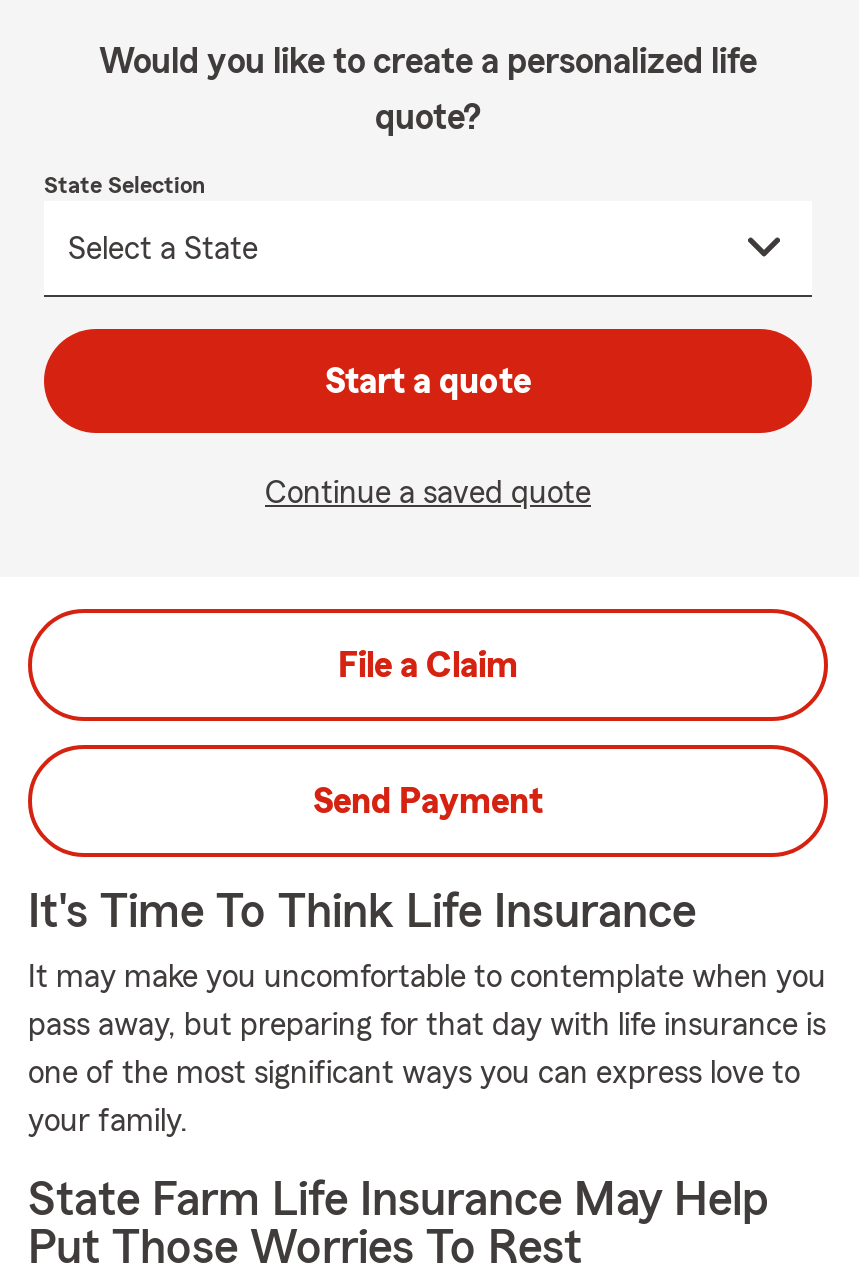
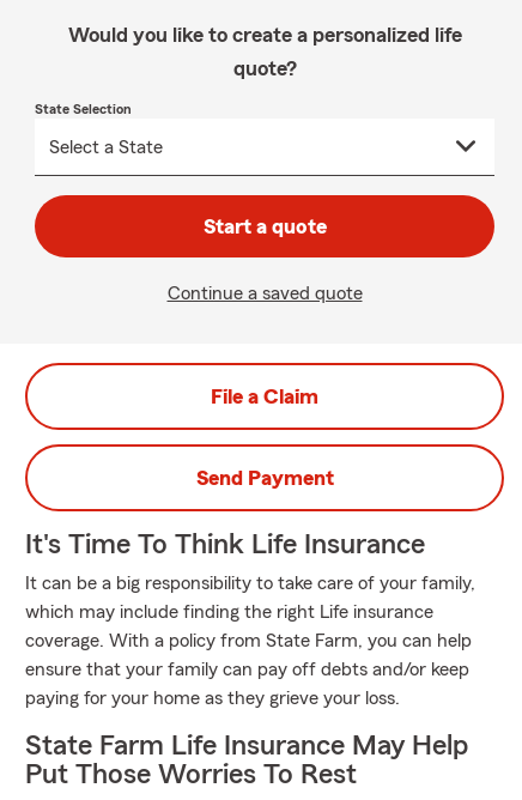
- It may make you uncomfortable to contemplate when you
- pass away, but preparing for that day with life insurance is
- one of the most significant ways you can express love to
- your family.
+ It can be a big responsibility to take care of your family,
+ which may include finding the right Life insurance
+ coverage. With a policy from State Farm, you can help
+ ensure that your family can pay off debts and/or keep
+ paying for your home as they grieve your loss.
